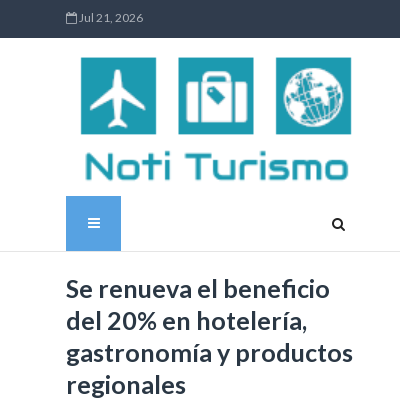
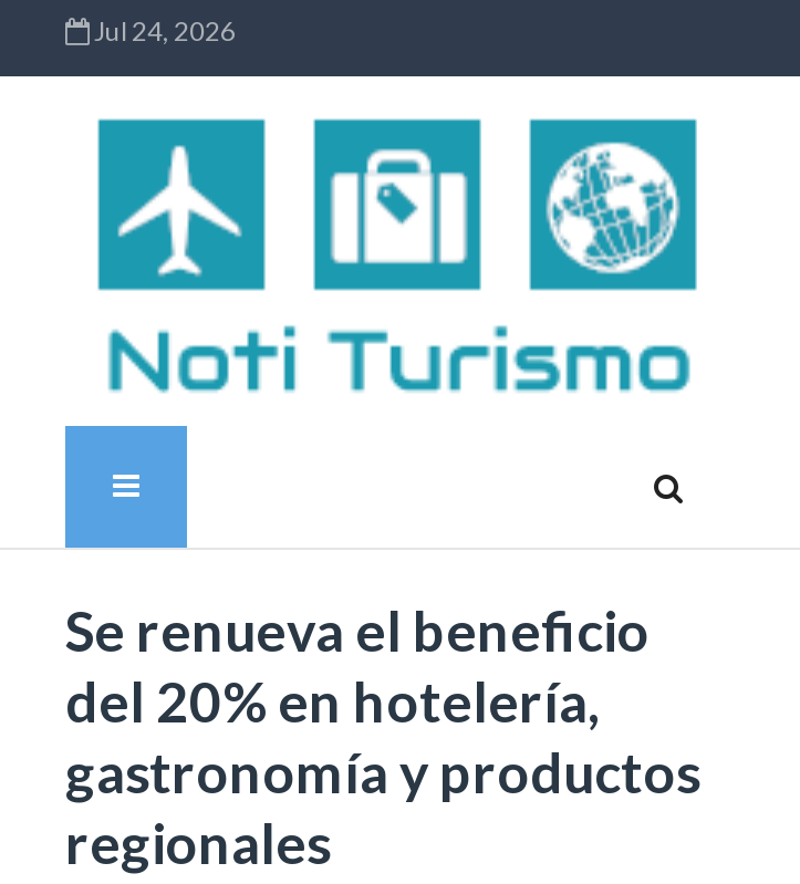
- Jul 21, 2026
+ Jul 24, 2026
